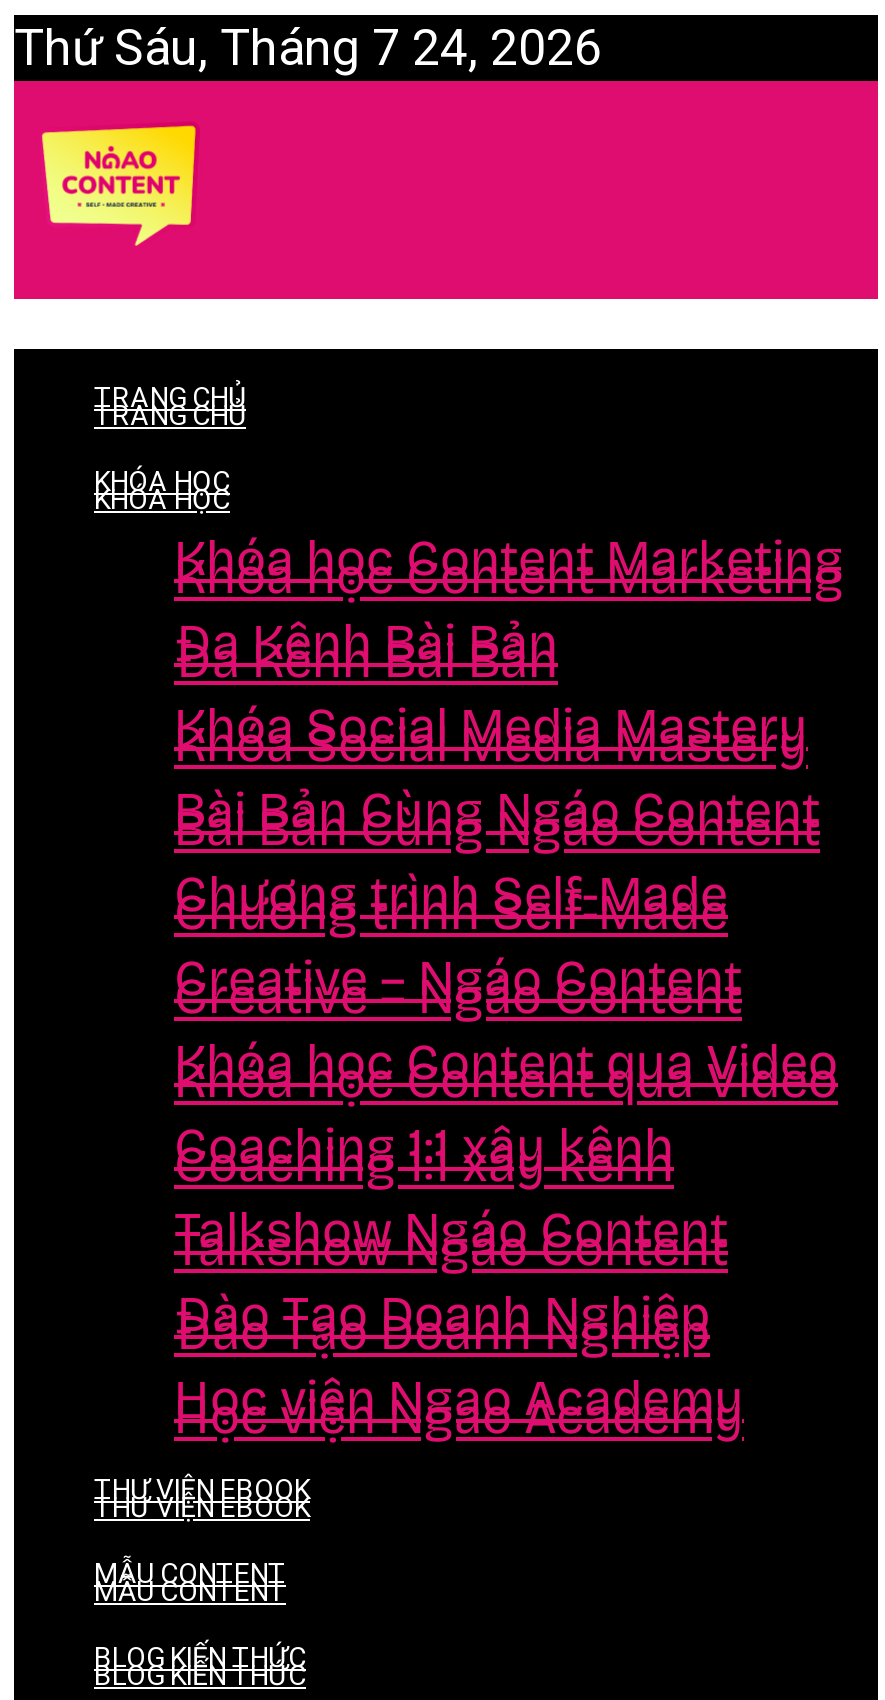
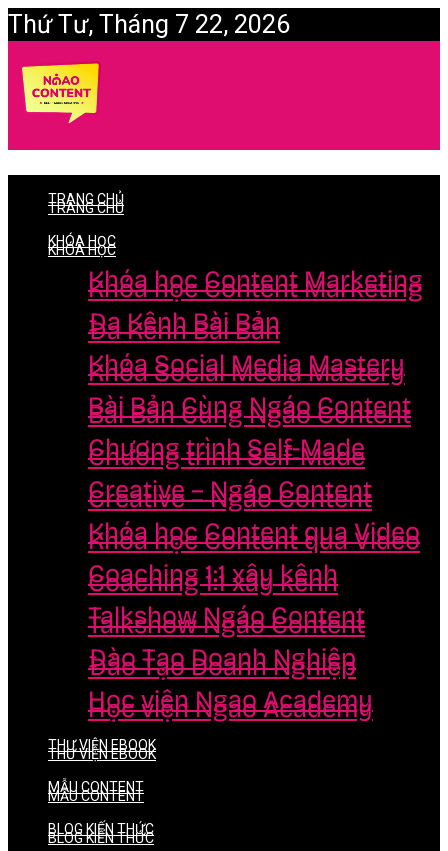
- Thứ Sáu, Tháng 7 24, 2026
+ Thứ Tư, Tháng 7 22, 2026
